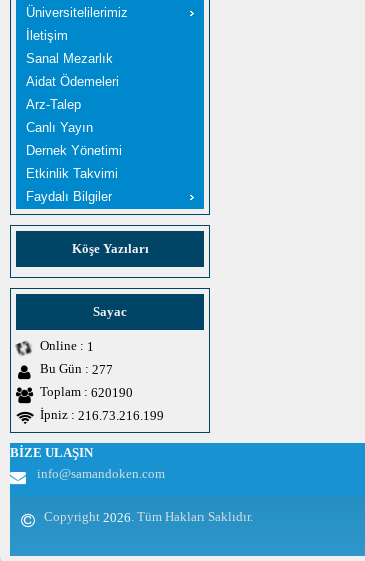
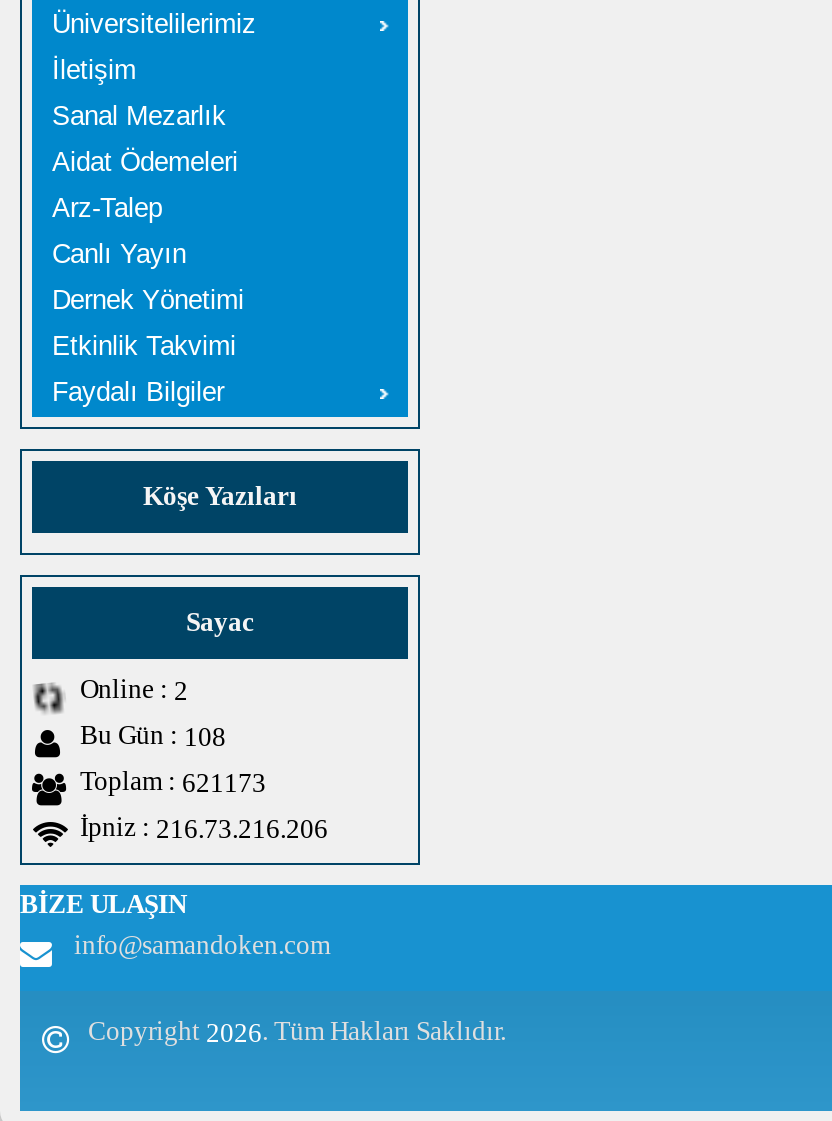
- Online : 1
+ Online : 2

- Bu Gün : 277
+ Bu Gün : 108

- Toplam : 620190
+ Toplam : 621173

- İpniz : 216.73.216.199
+ İpniz : 216.73.216.206
